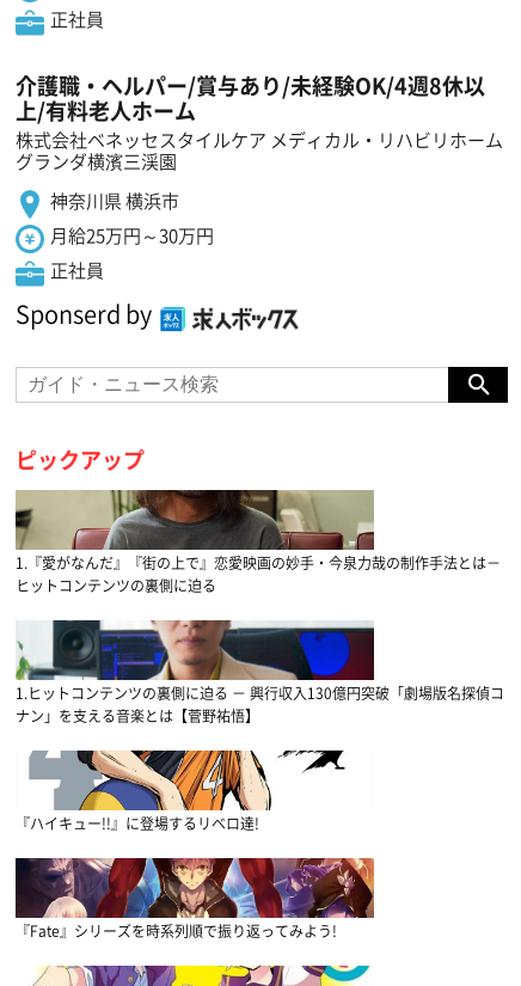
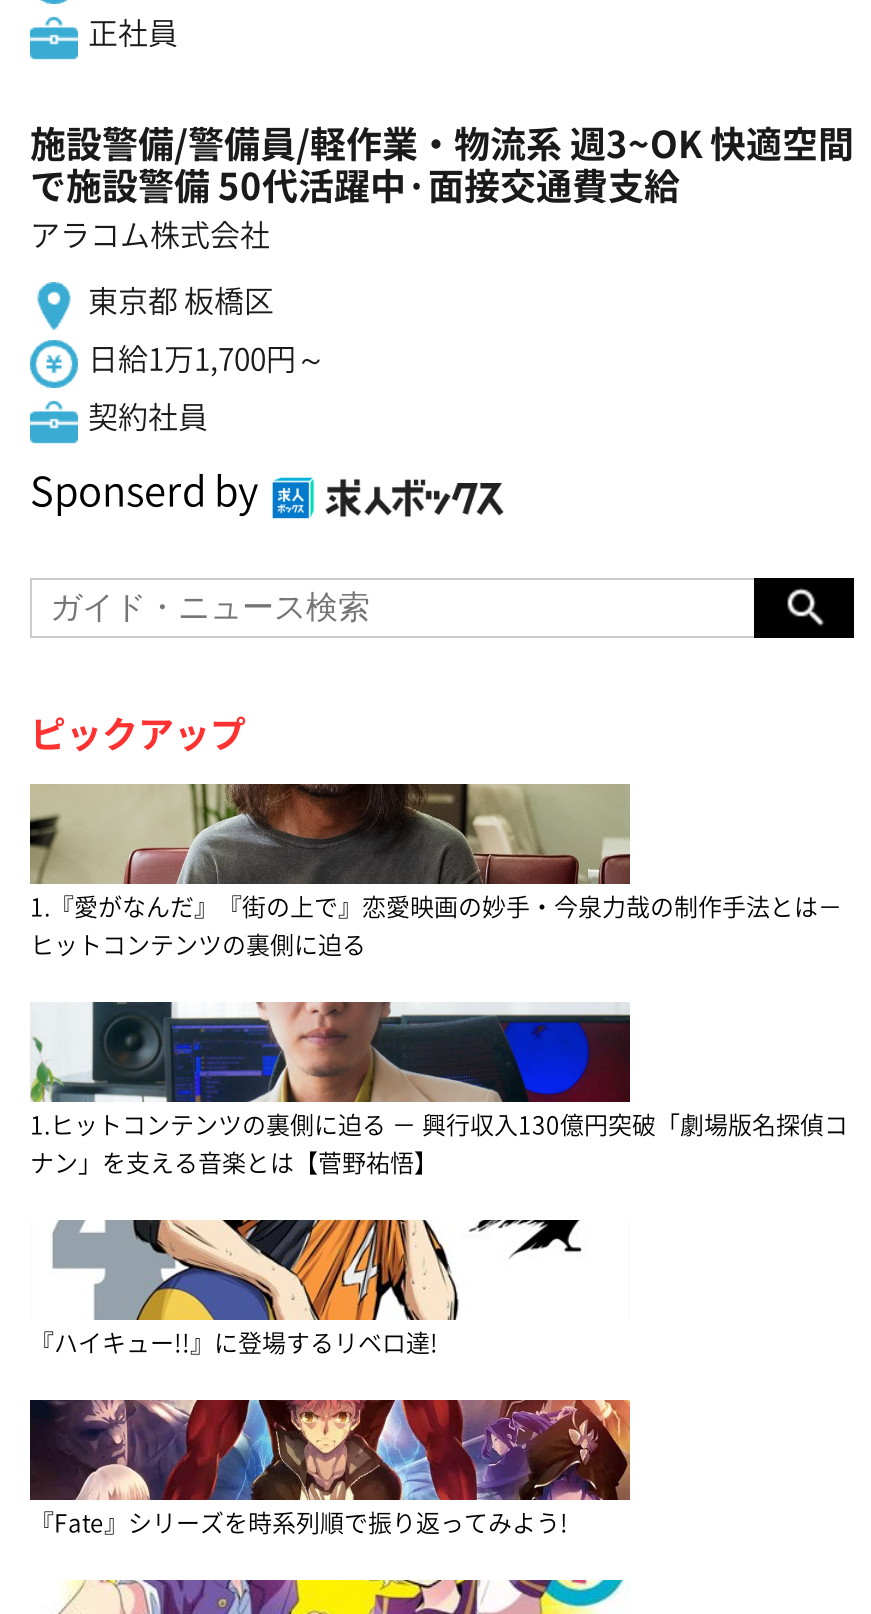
- 介護職・ヘルパー/賞与あり/未経験OK/4週8休以
- 上/有料老人ホーム
- 株式会社ベネッセスタイルケア メディカル・リハビリホーム
- グランダ横濱三渓園
+ 施設警備/警備員/軽作業・物流系 週3~OK 快適空間
+ で施設警備 50代活躍中·面接交通費支給
+ アラコム株式会社

- 神奈川県 横浜市
- 月給25万円～30万円
- 正社員
+ 東京都 板橋区
+ 日給1万1,700円～
+ 契約社員
